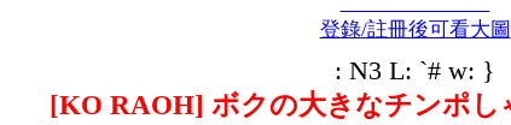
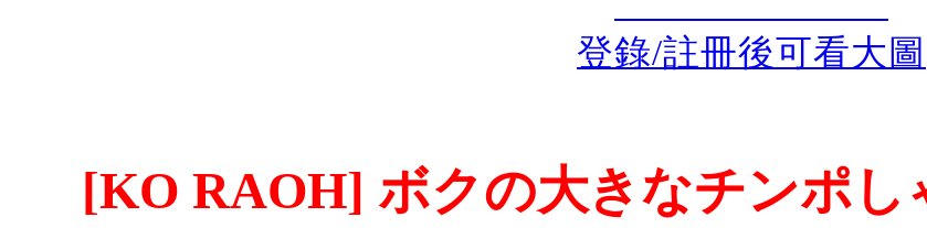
- : N3 L: `# w: }
